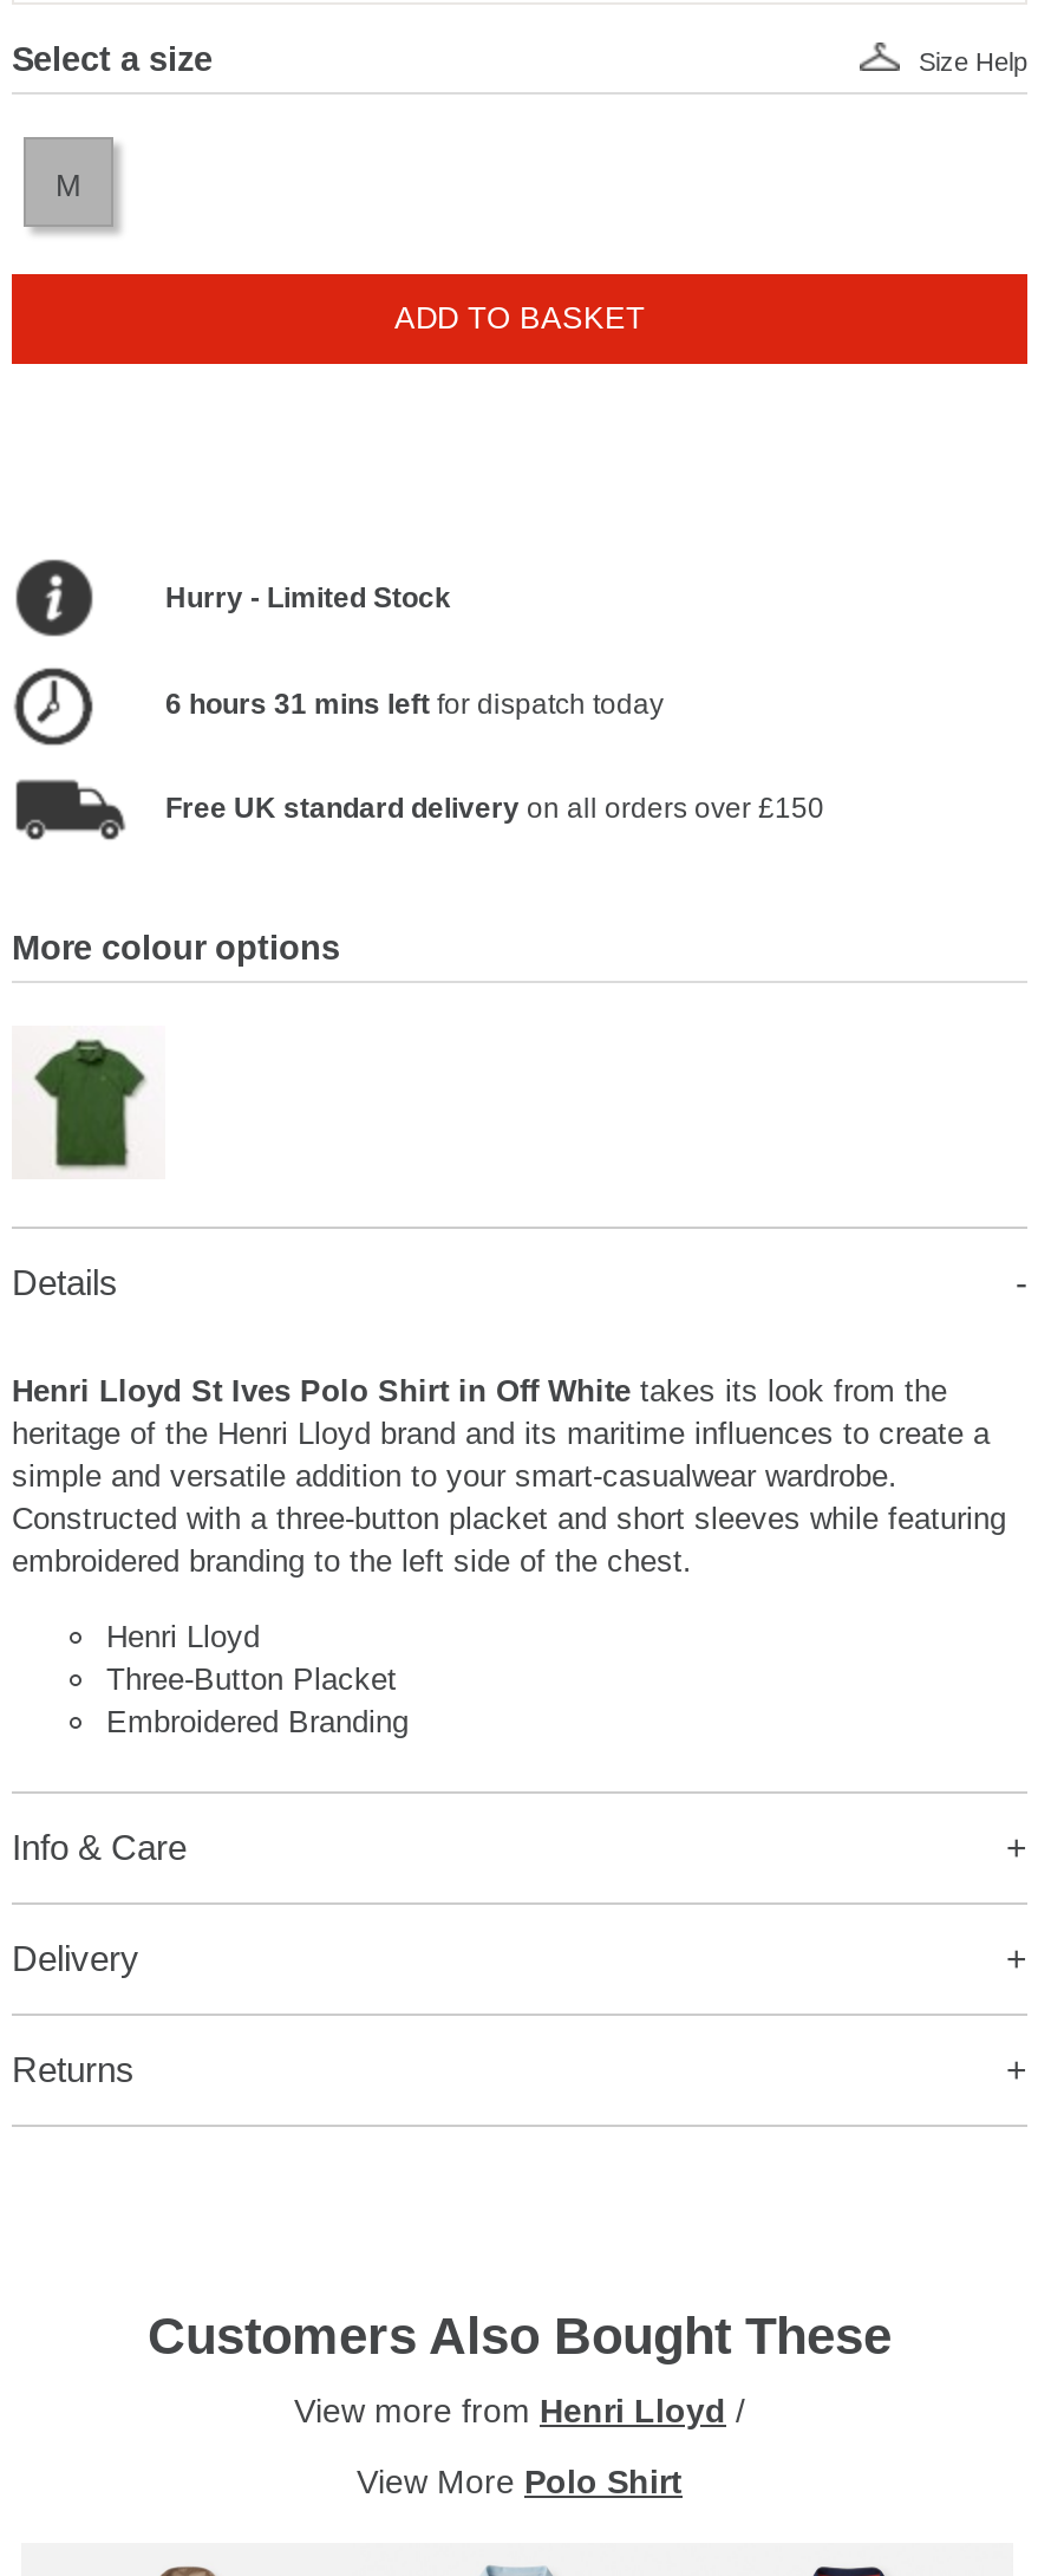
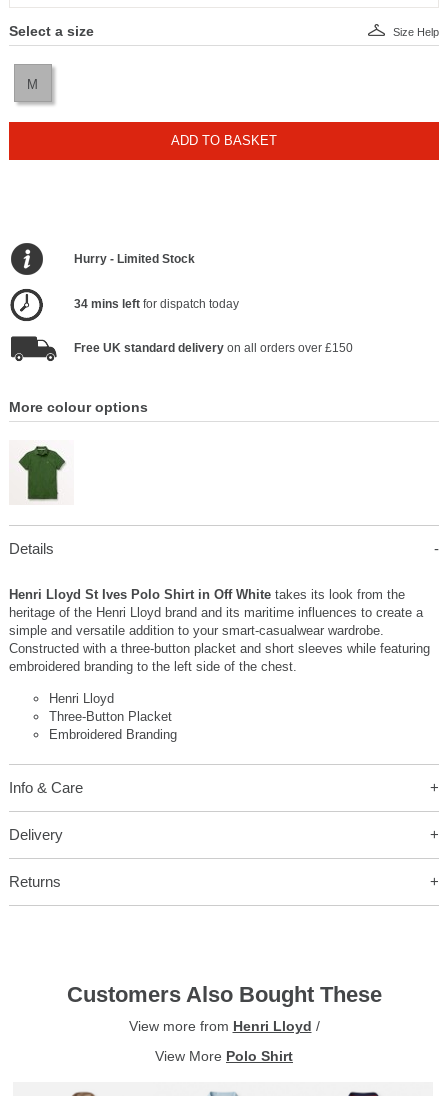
- 6 hours 31 mins left for dispatch today
+ 34 mins left for dispatch today
